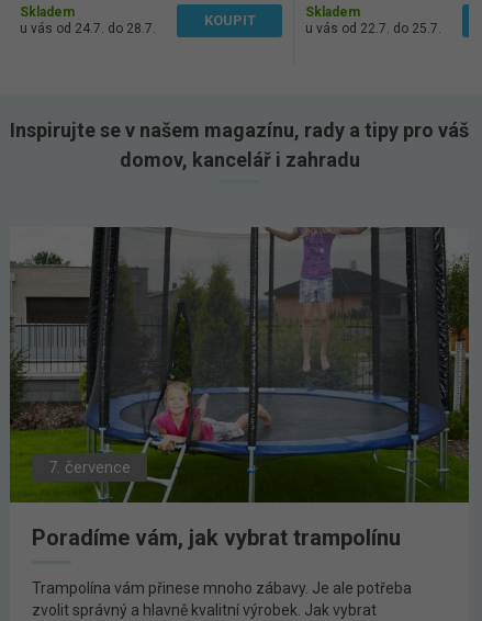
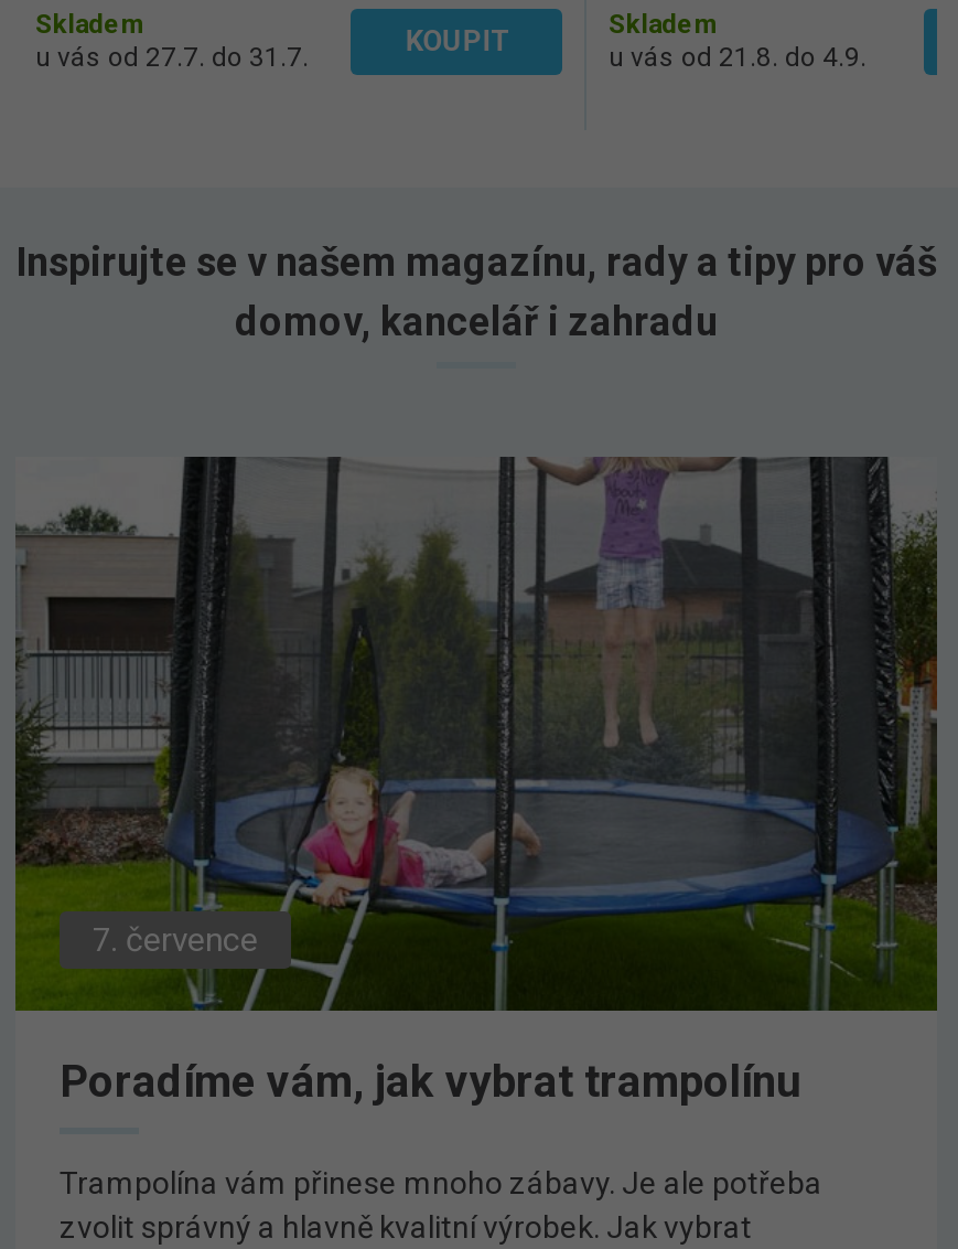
- u vás od 24.7. do 28.7.
+ u vás od 27.7. do 31.7.

- u vás od 22.7. do 25.7.
+ u vás od 21.8. do 4.9.
